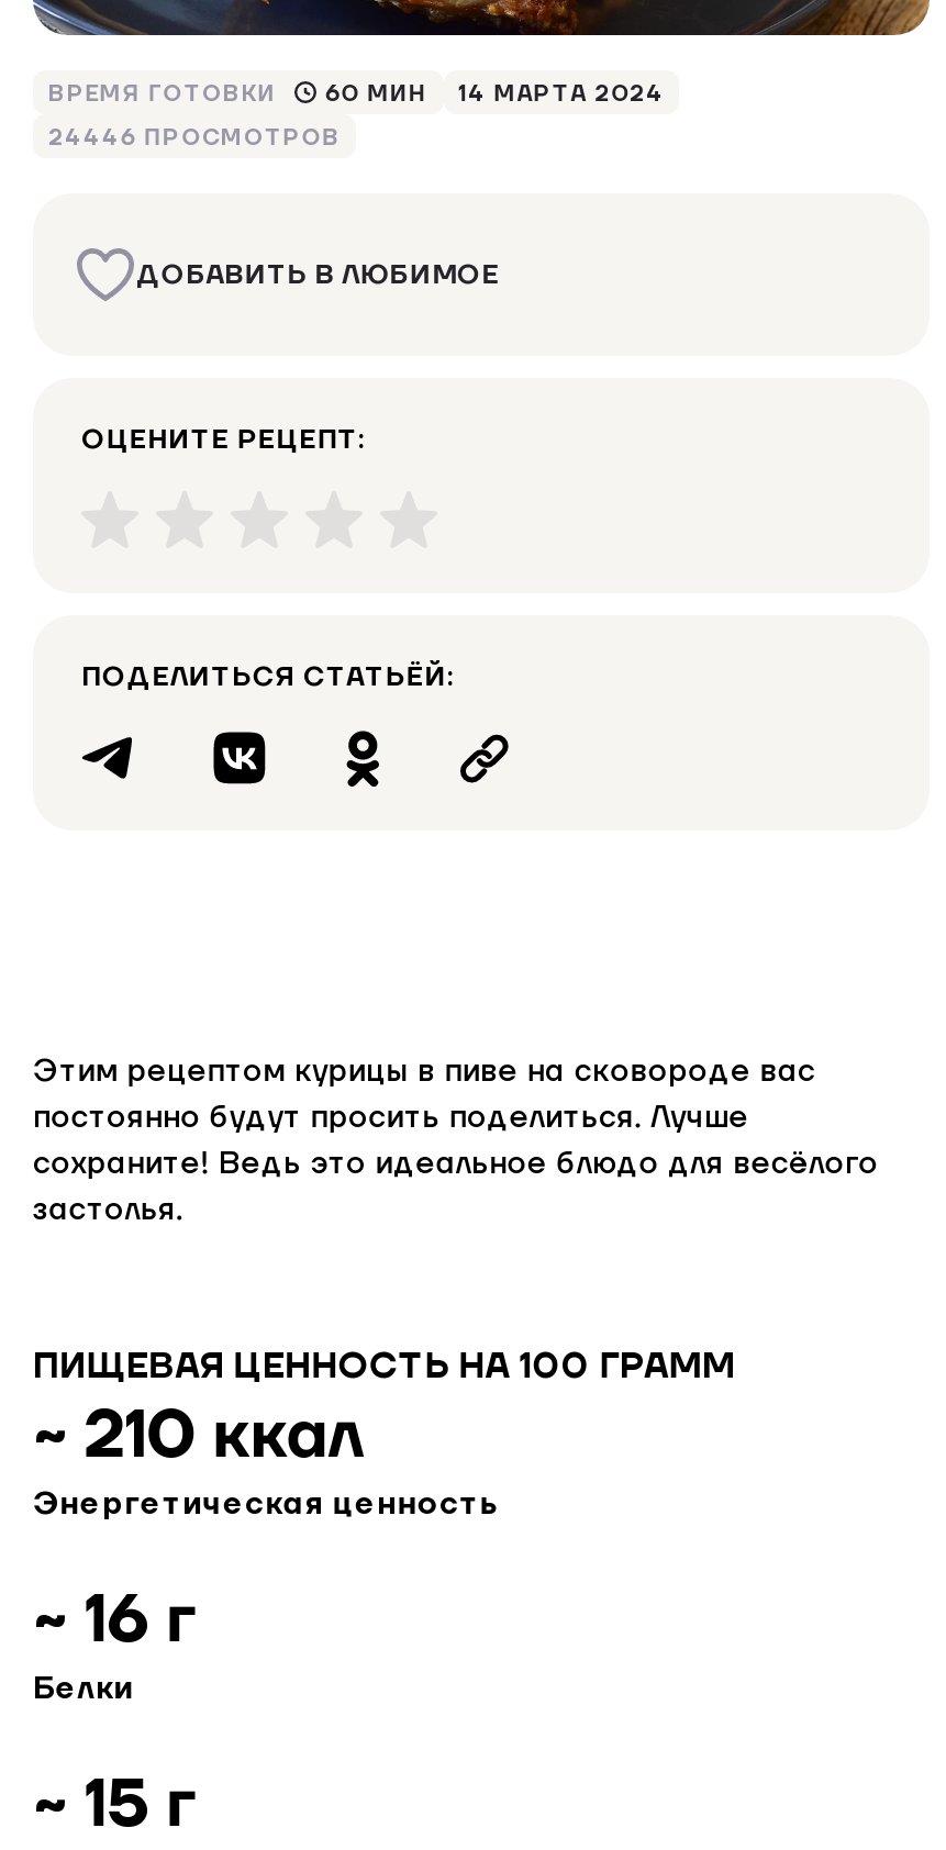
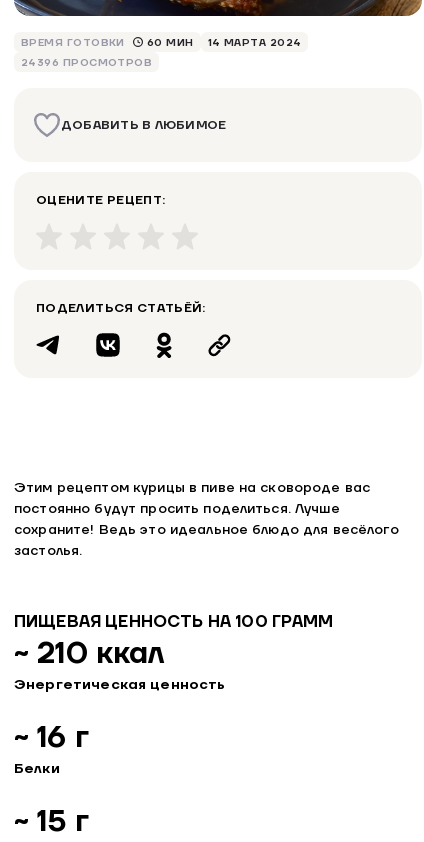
- 24446 ПРОСМОТРОВ
+ 24396 ПРОСМОТРОВ
